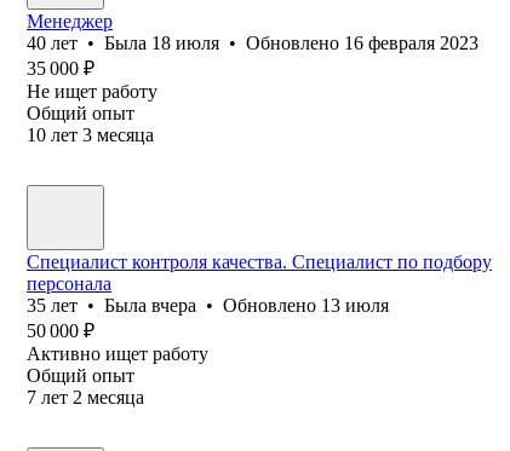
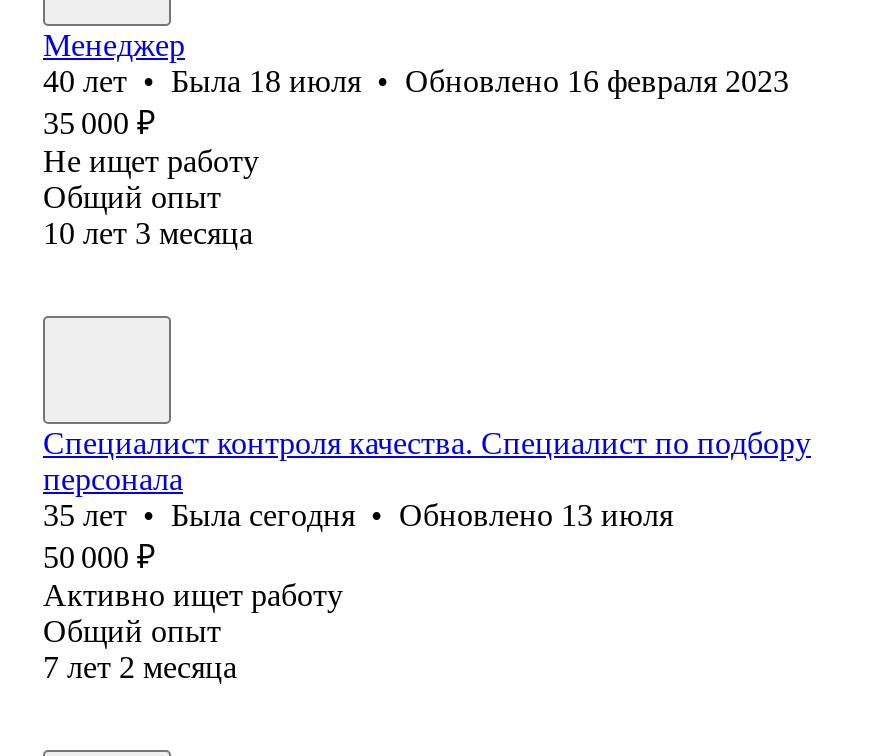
- 35 лет • Была вчера • Обновлено 13 июля
+ 35 лет • Была сегодня • Обновлено 13 июля
